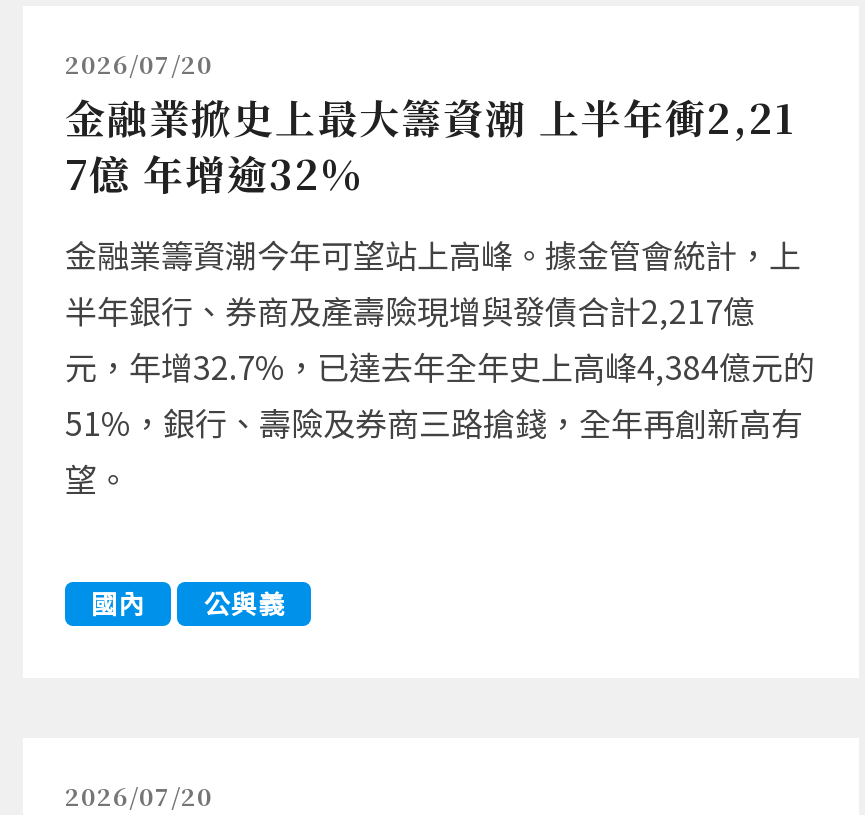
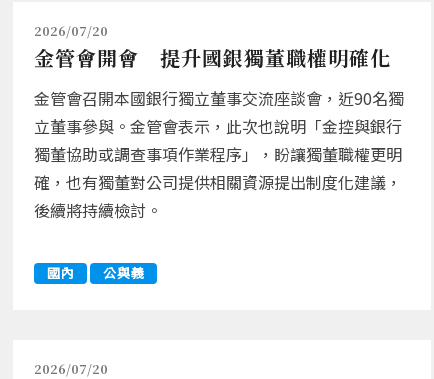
- 金融業掀史上最大籌資潮 上半年衝2,21
- 7億 年增逾32%
+ 金管會開會 提升國銀獨董職權明確化

- 金融業籌資潮今年可望站上高峰。據金管會統計，上
- 半年銀行、券商及產壽險現增與發債合計2,217億
- 元，年增32.7%，已達去年全年史上高峰4,384億元的
- 51%，銀行、壽險及券商三路搶錢，全年再創新高有
- 望。
+ 金管會召開本國銀行獨立董事交流座談會，近90名獨
+ 立董事參與。金管會表示，此次也說明「金控與銀行
+ 獨董協助或調查事項作業程序」，盼讓獨董職權更明
+ 確，也有獨董對公司提供相關資源提出制度化建議，
+ 後續將持續檢討。
